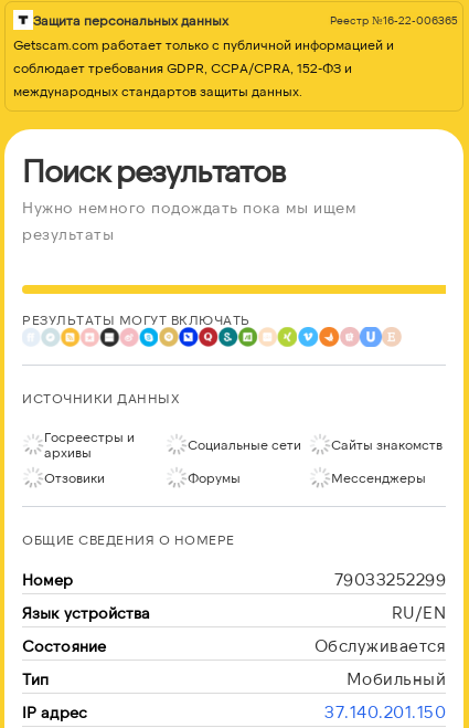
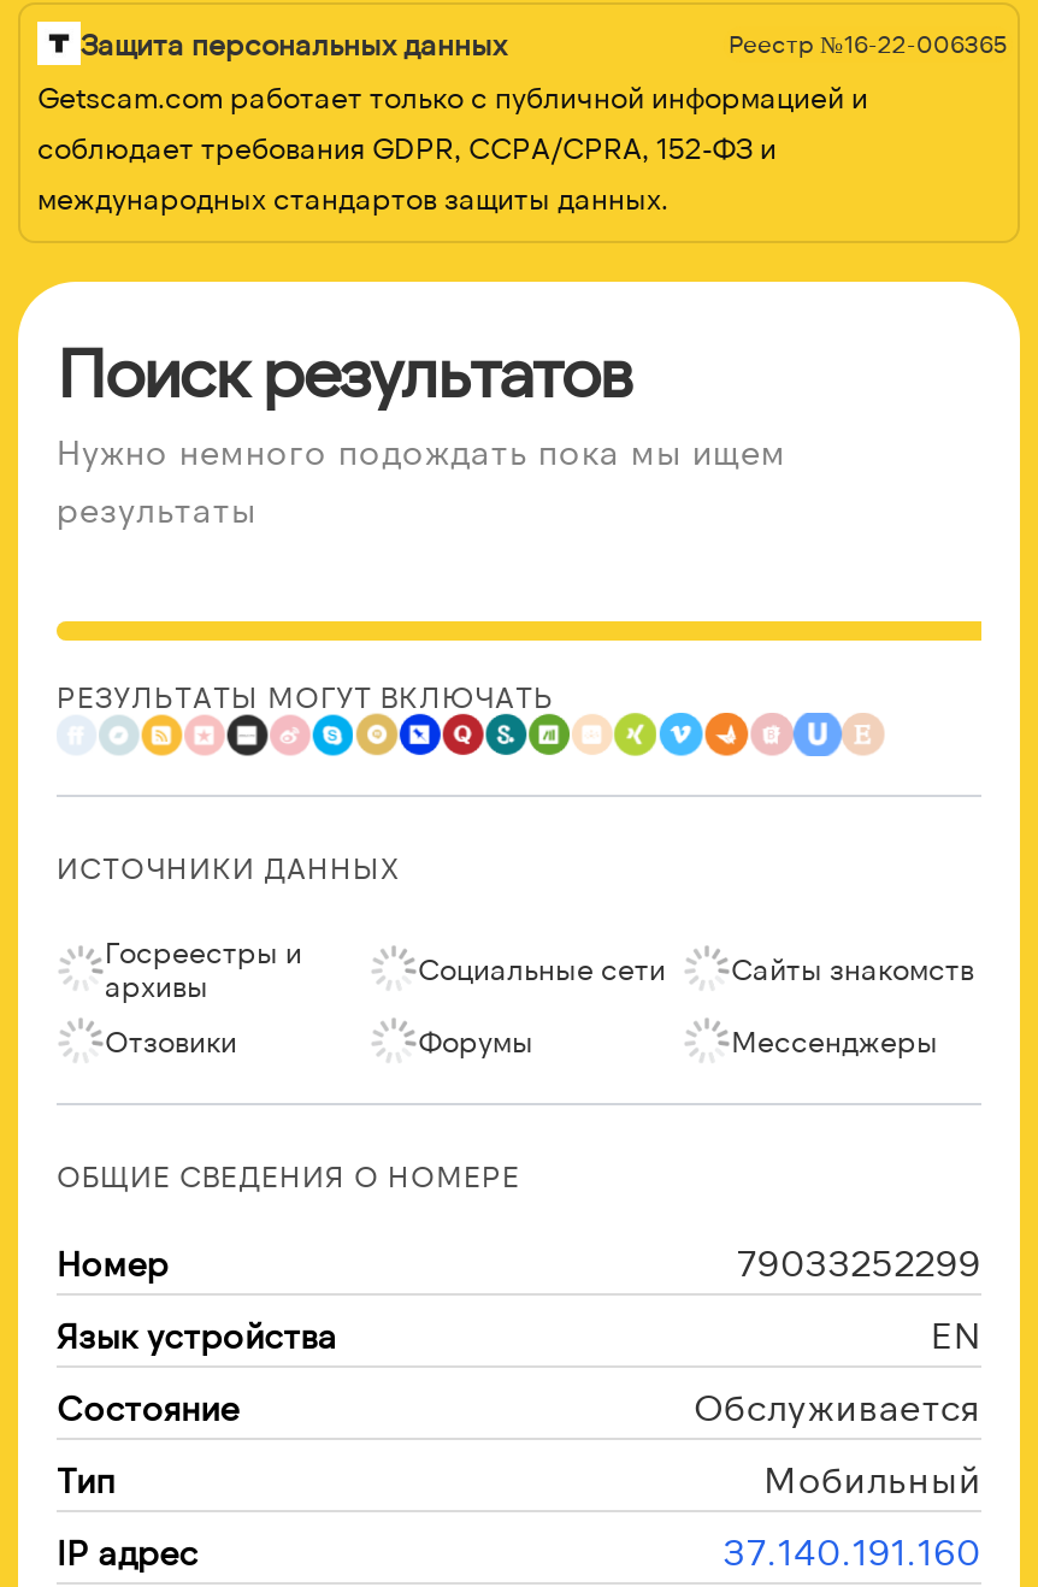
- RU/EN
+ EN

- 37.140.201.150
+ 37.140.191.160
